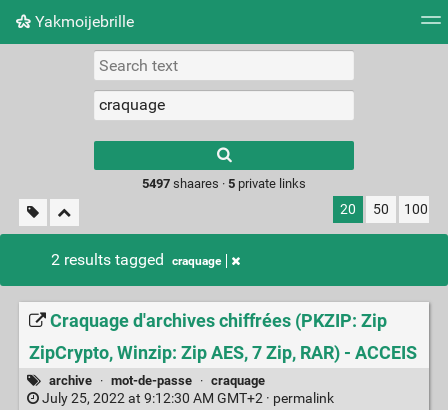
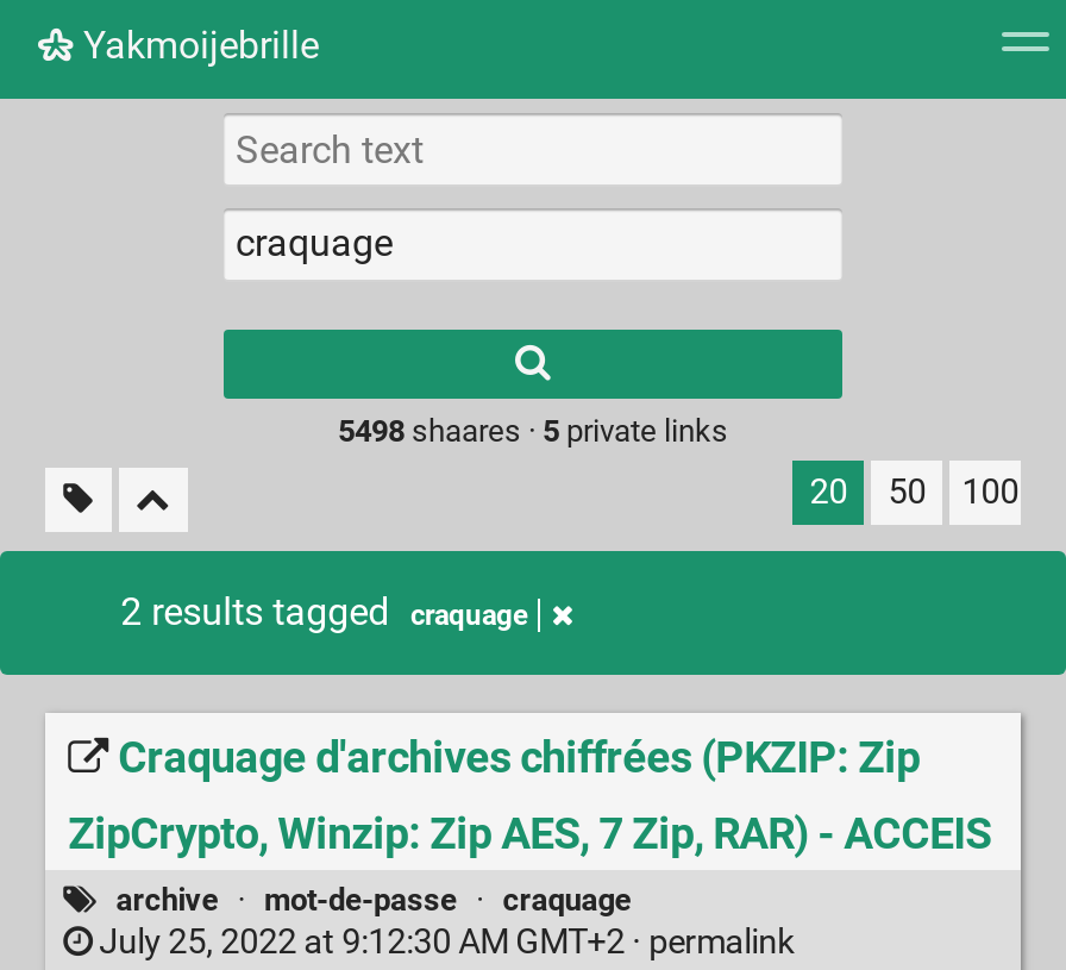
- 5497 shaares · 5 private links
+ 5498 shaares · 5 private links
